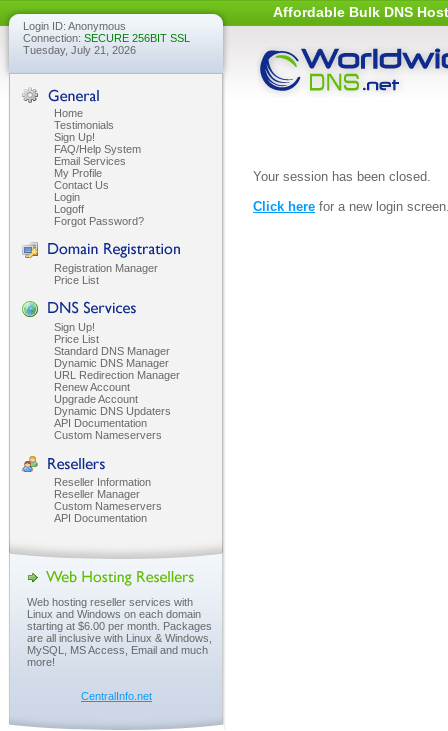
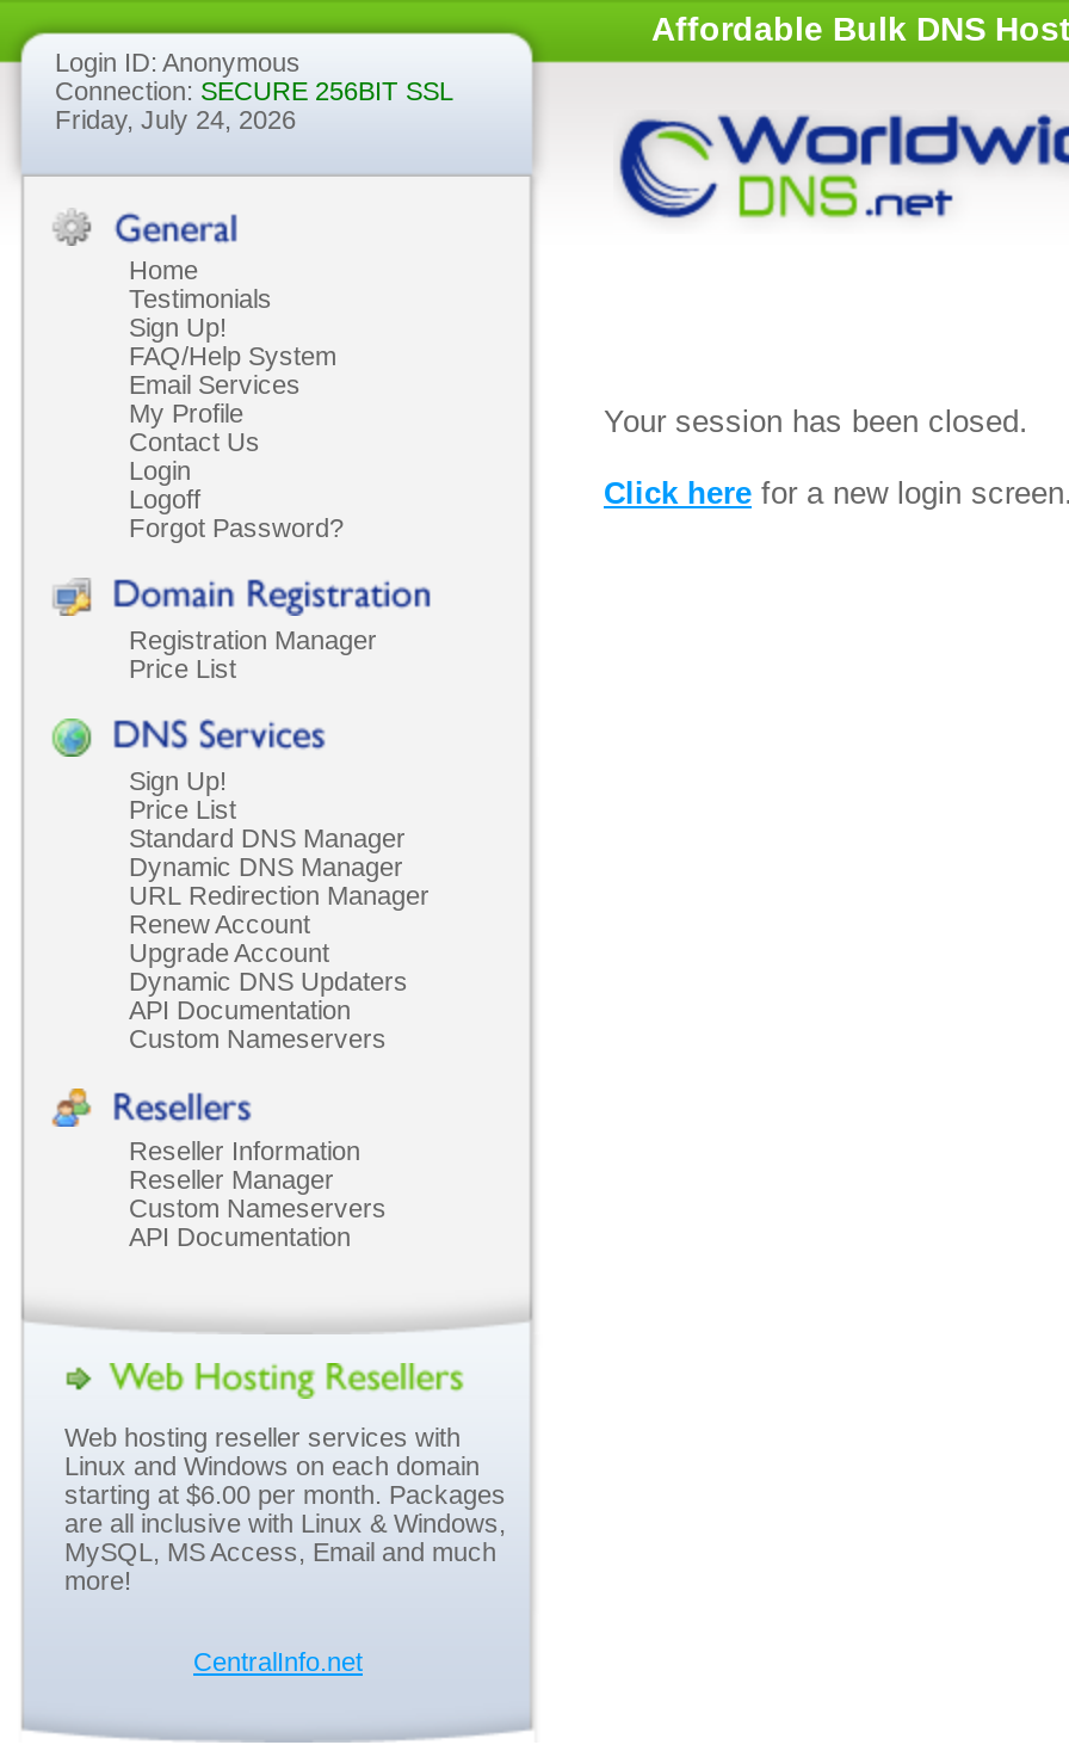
- Tuesday, July 21, 2026
+ Friday, July 24, 2026
